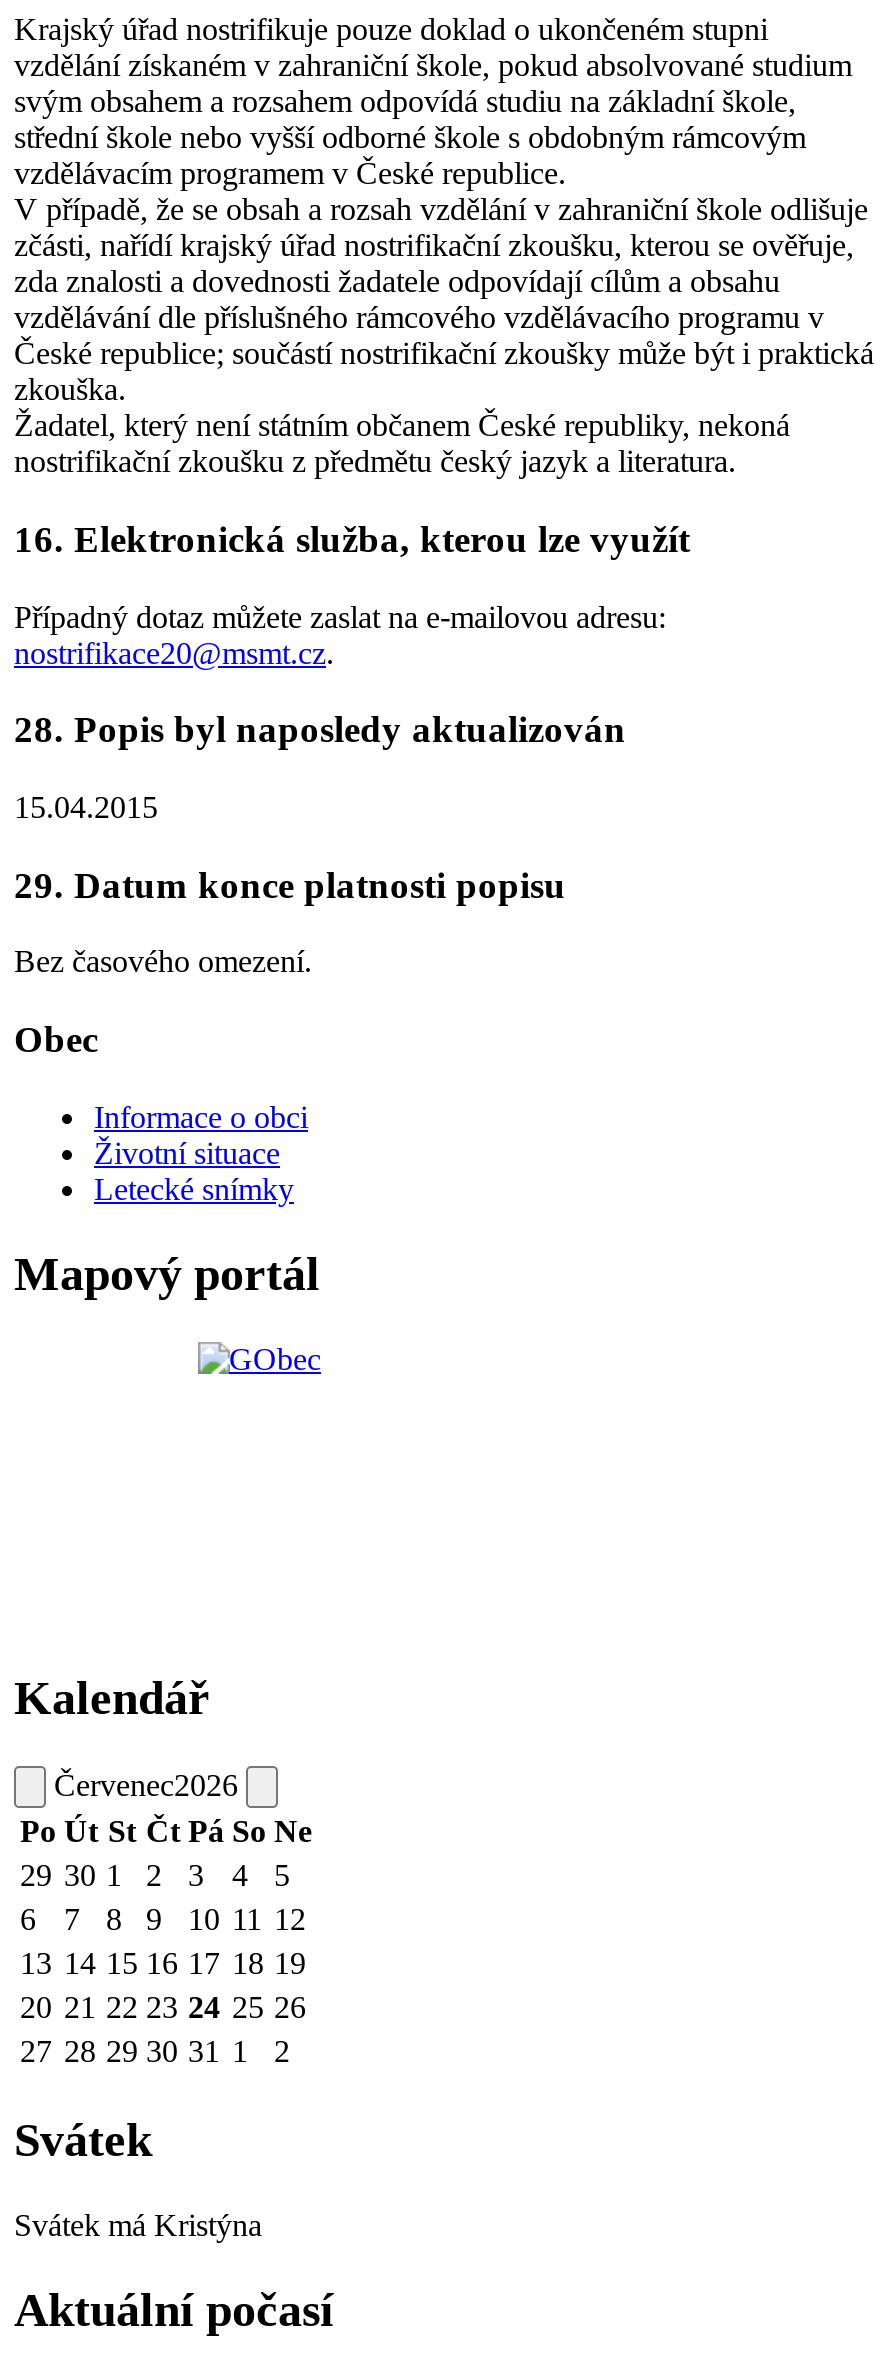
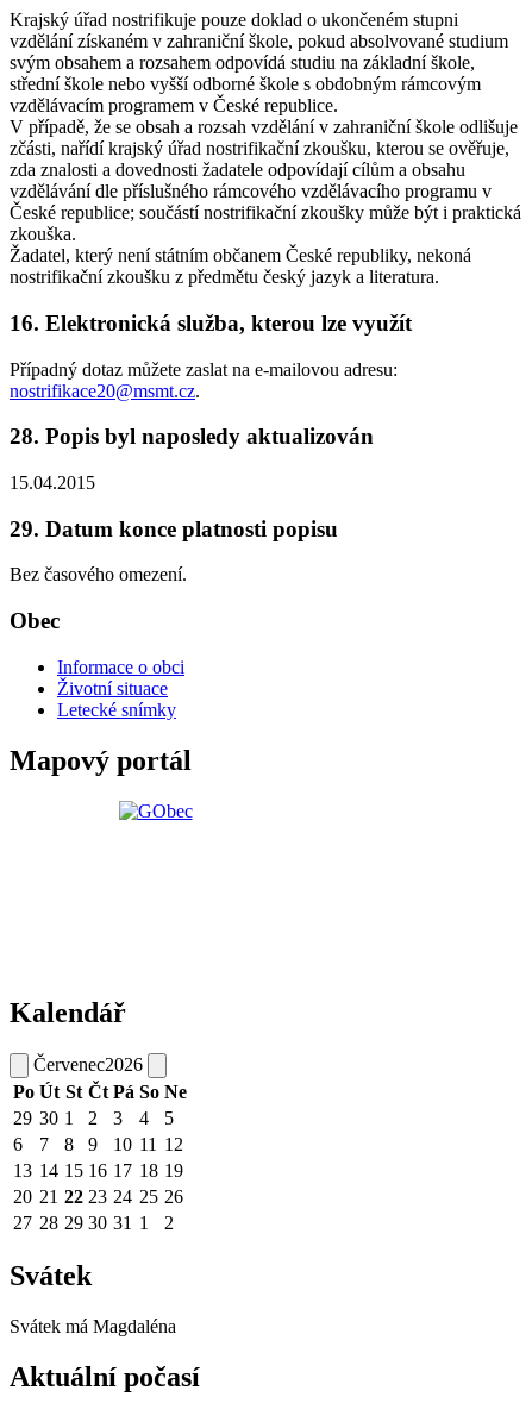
- Svátek má Kristýna
+ Svátek má Magdaléna
